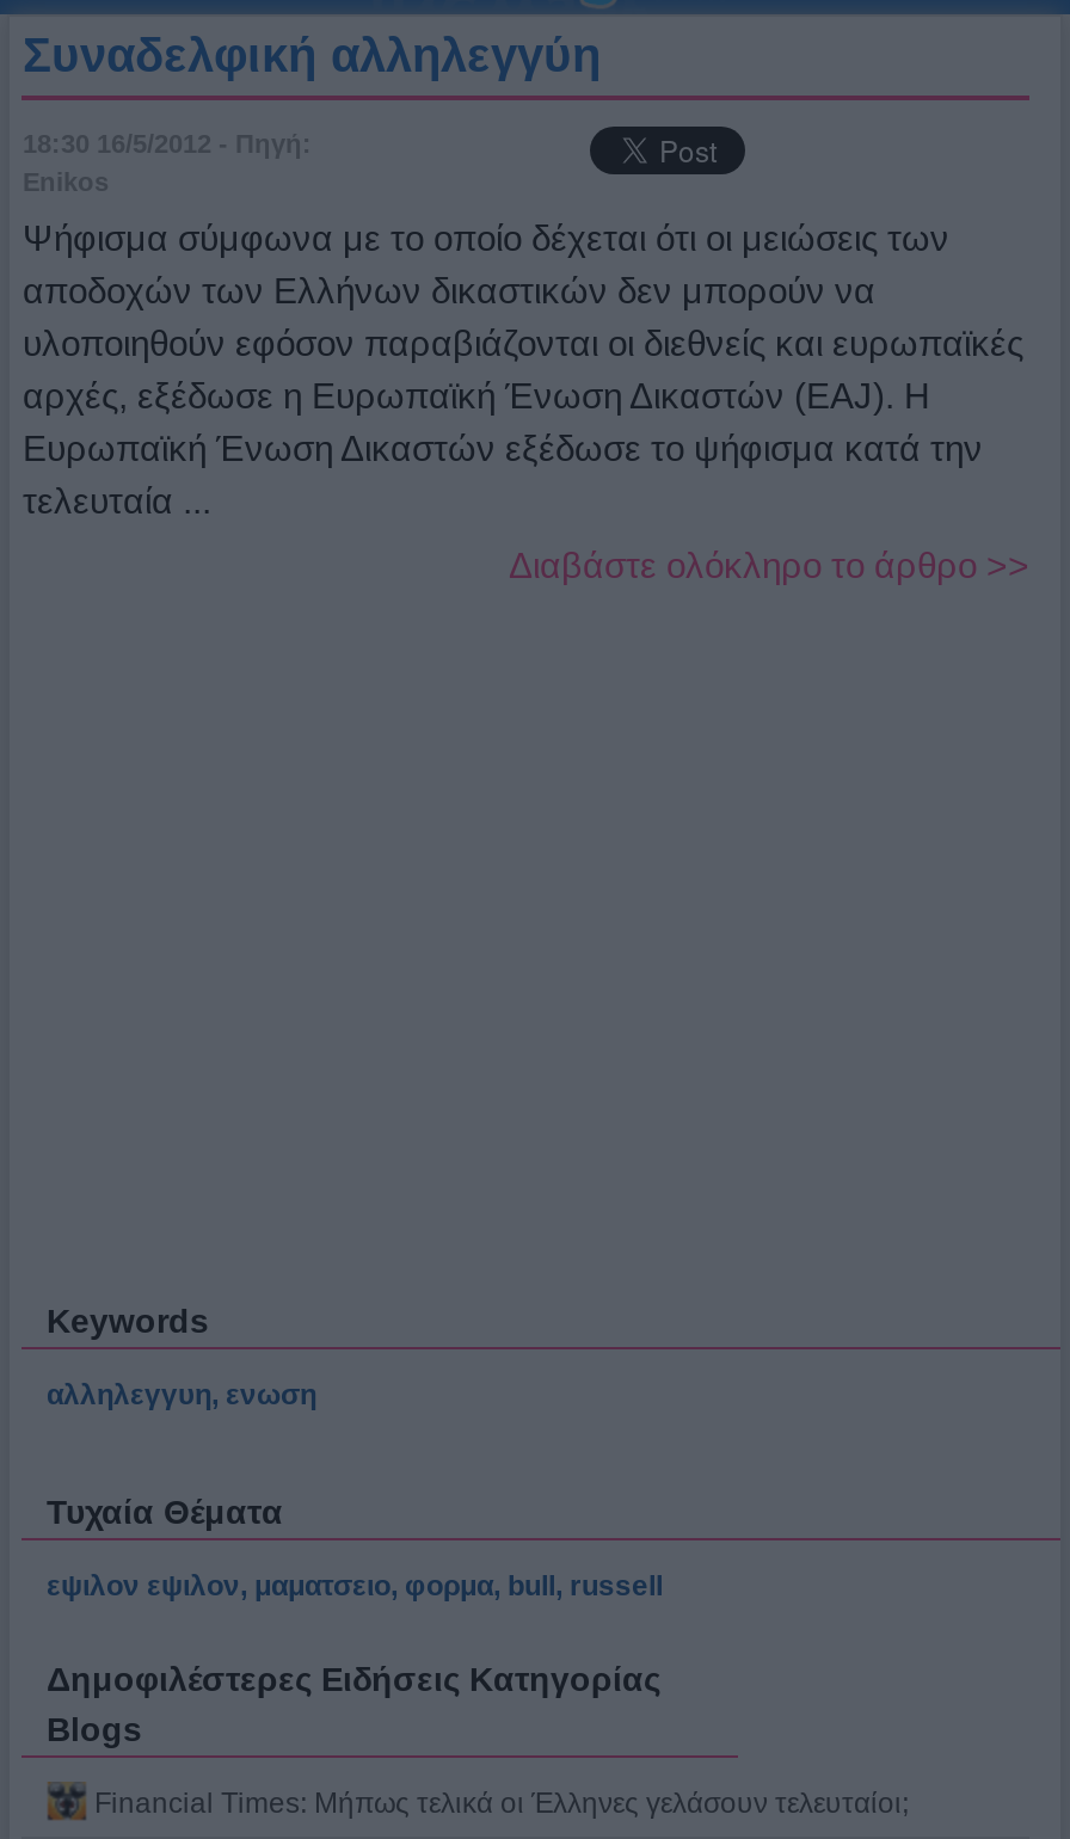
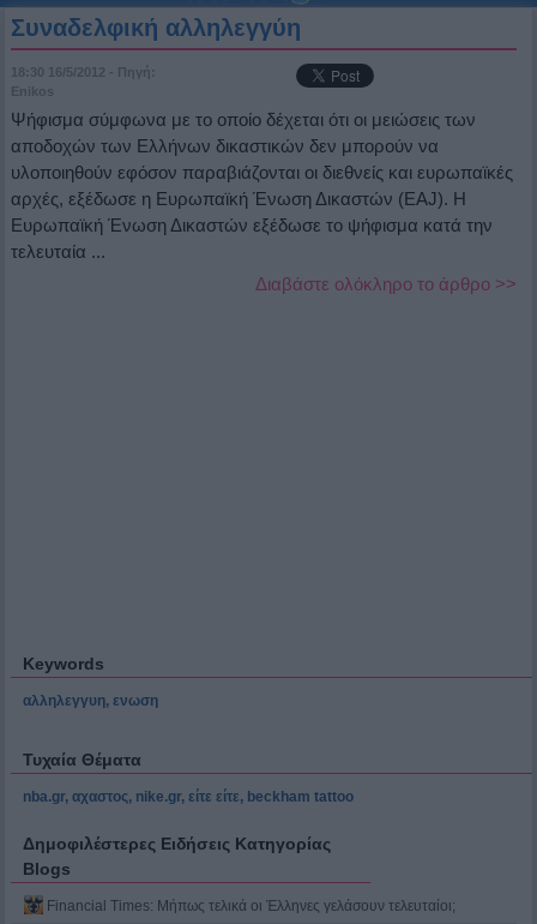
- εψιλον εψιλον, μαματσειο, φορμα, bull, russell
+ nba.gr, αχαστος, nike.gr, είτε είτε, beckham tattoo
